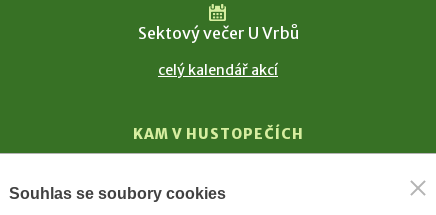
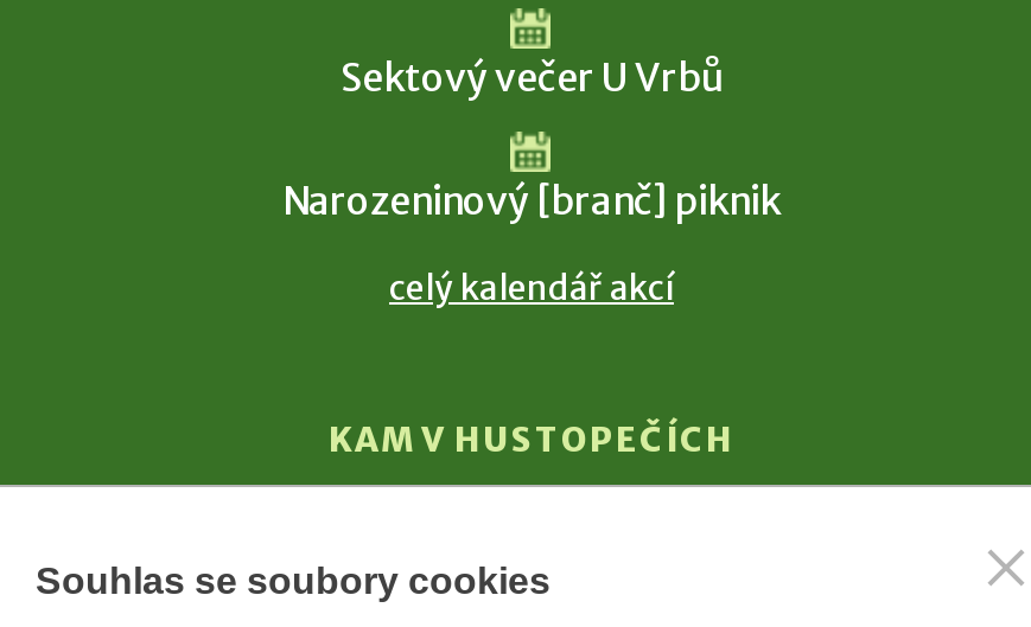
+ Narozeninový [branč] piknik
